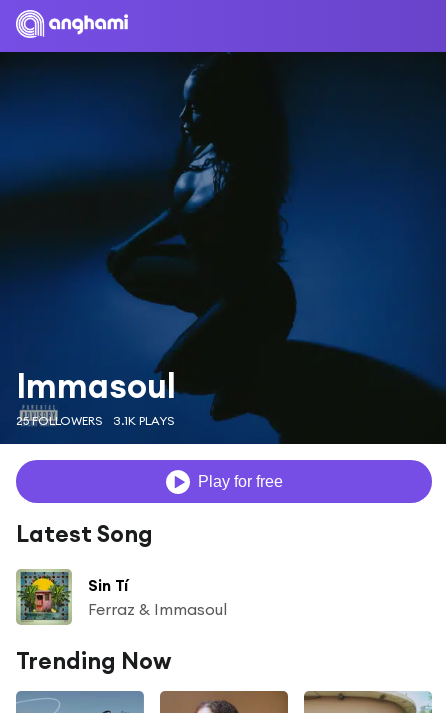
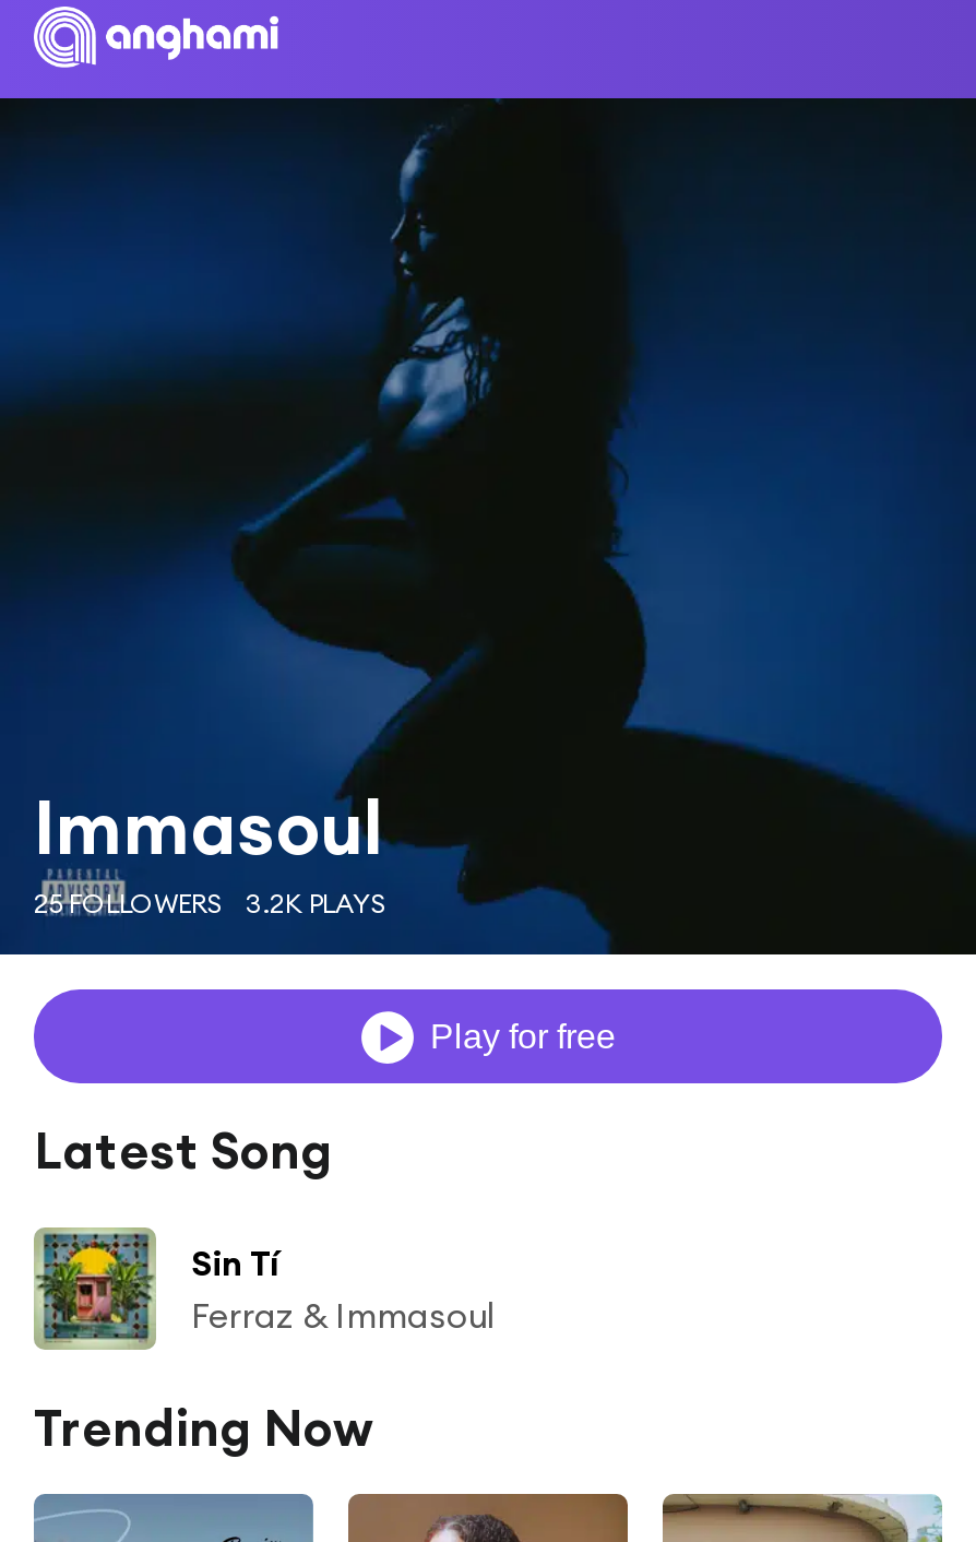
- 3.1K PLAYS
+ 3.2K PLAYS
